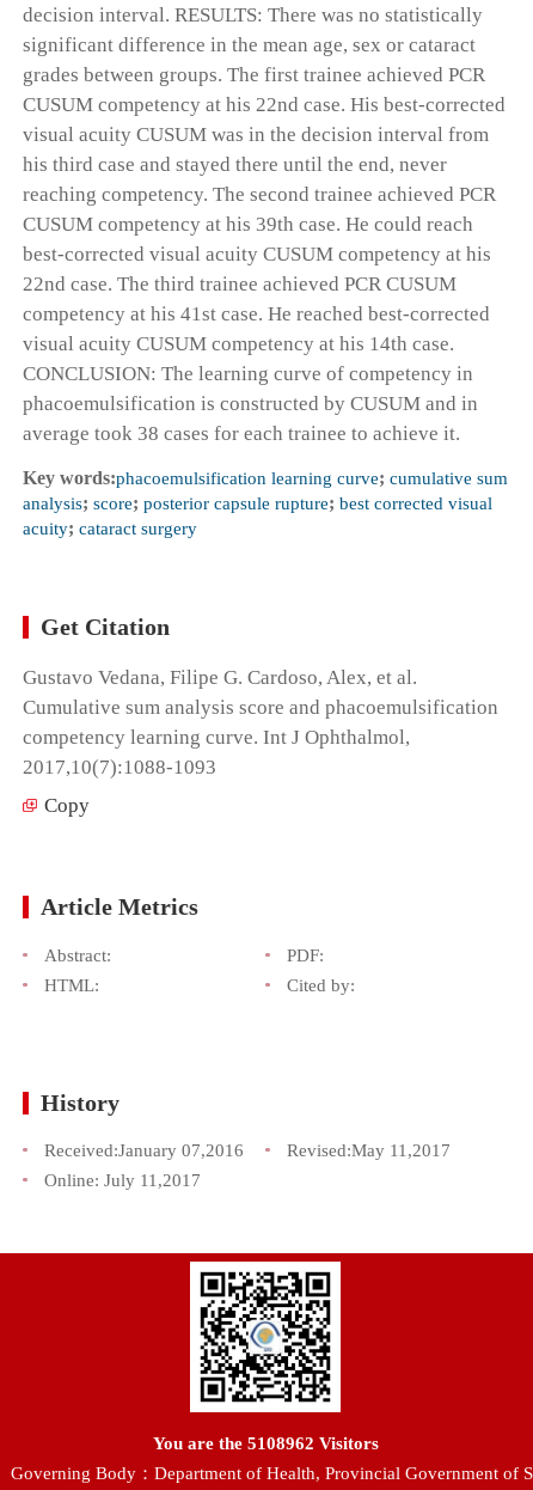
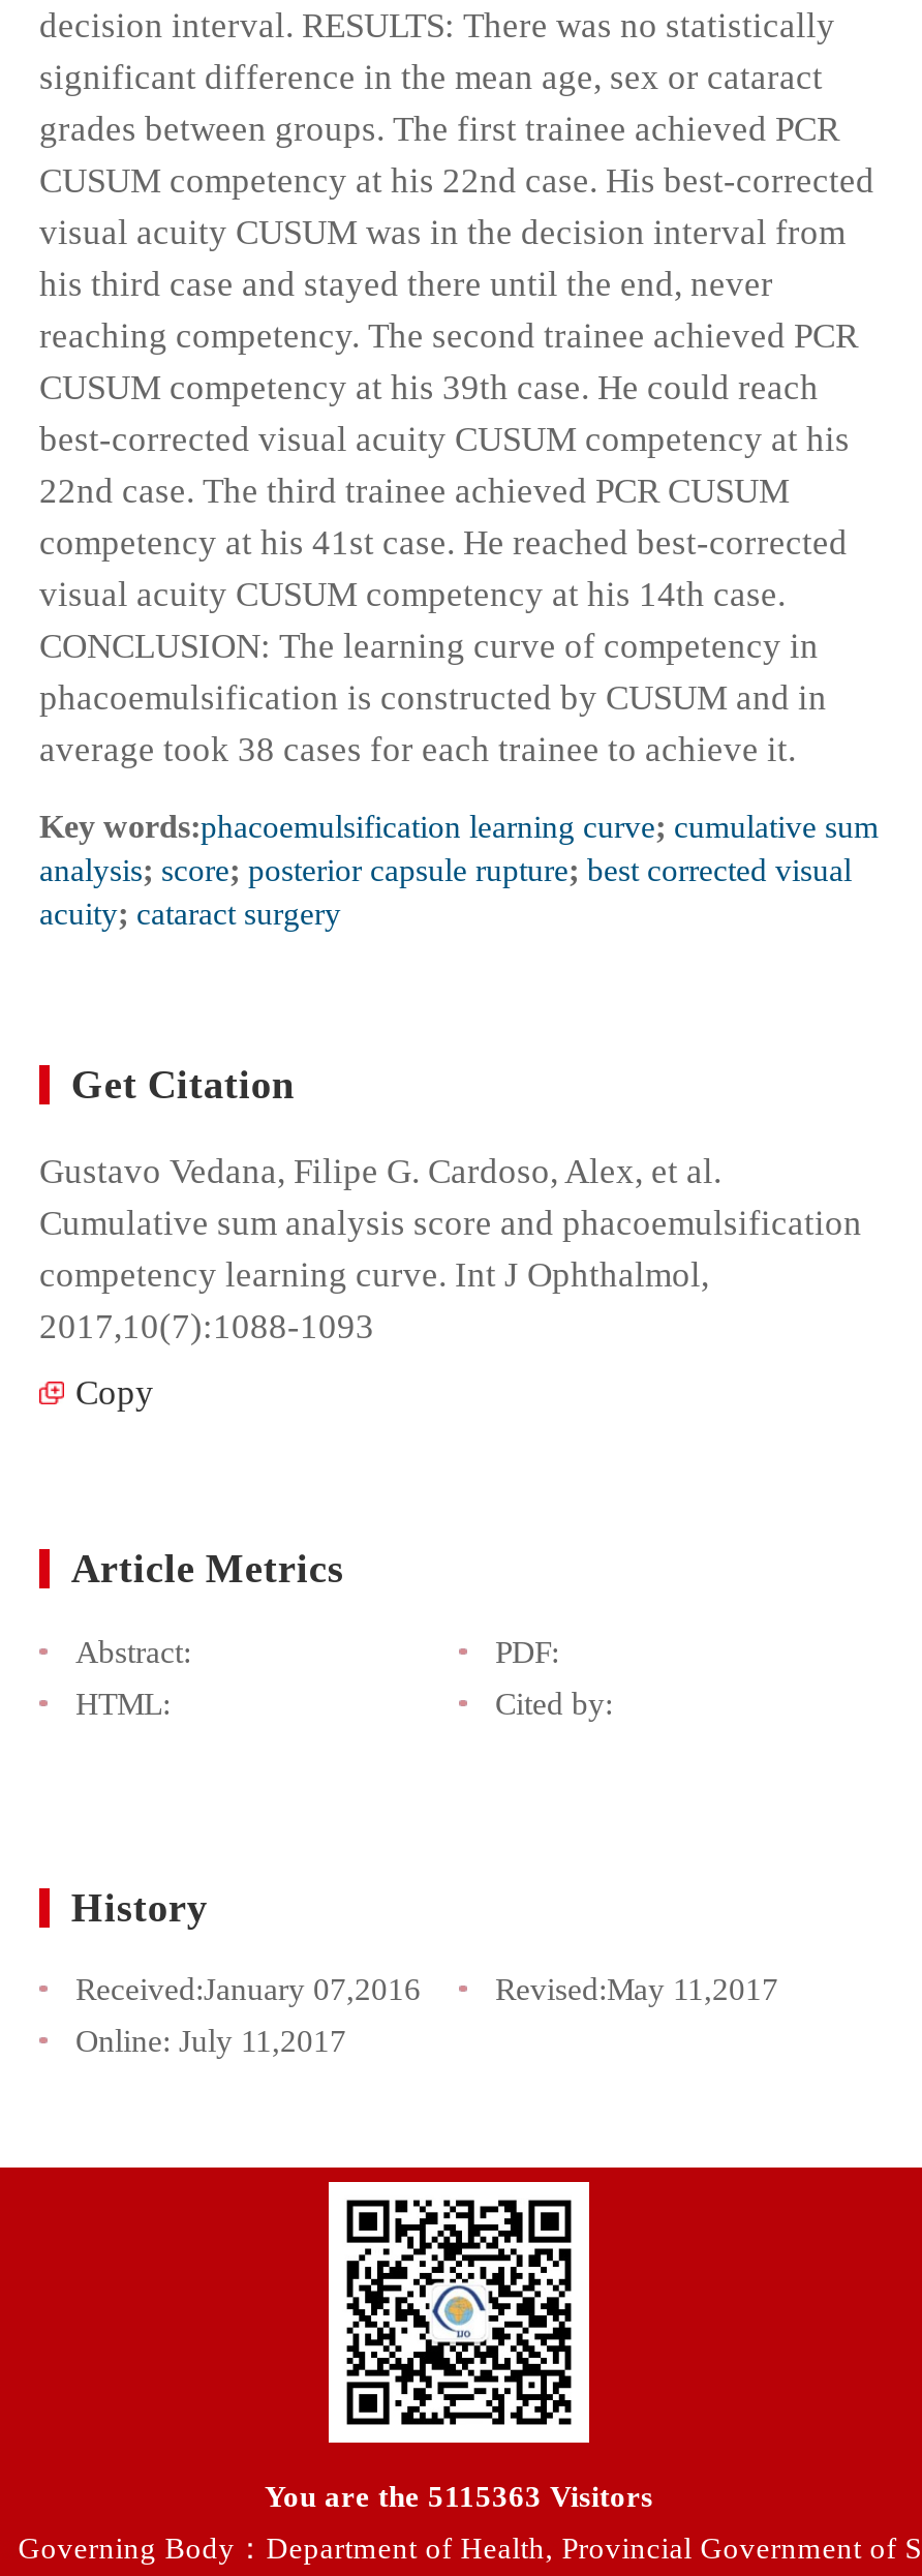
- You are the 5108962 Visitors
+ You are the 5115363 Visitors
